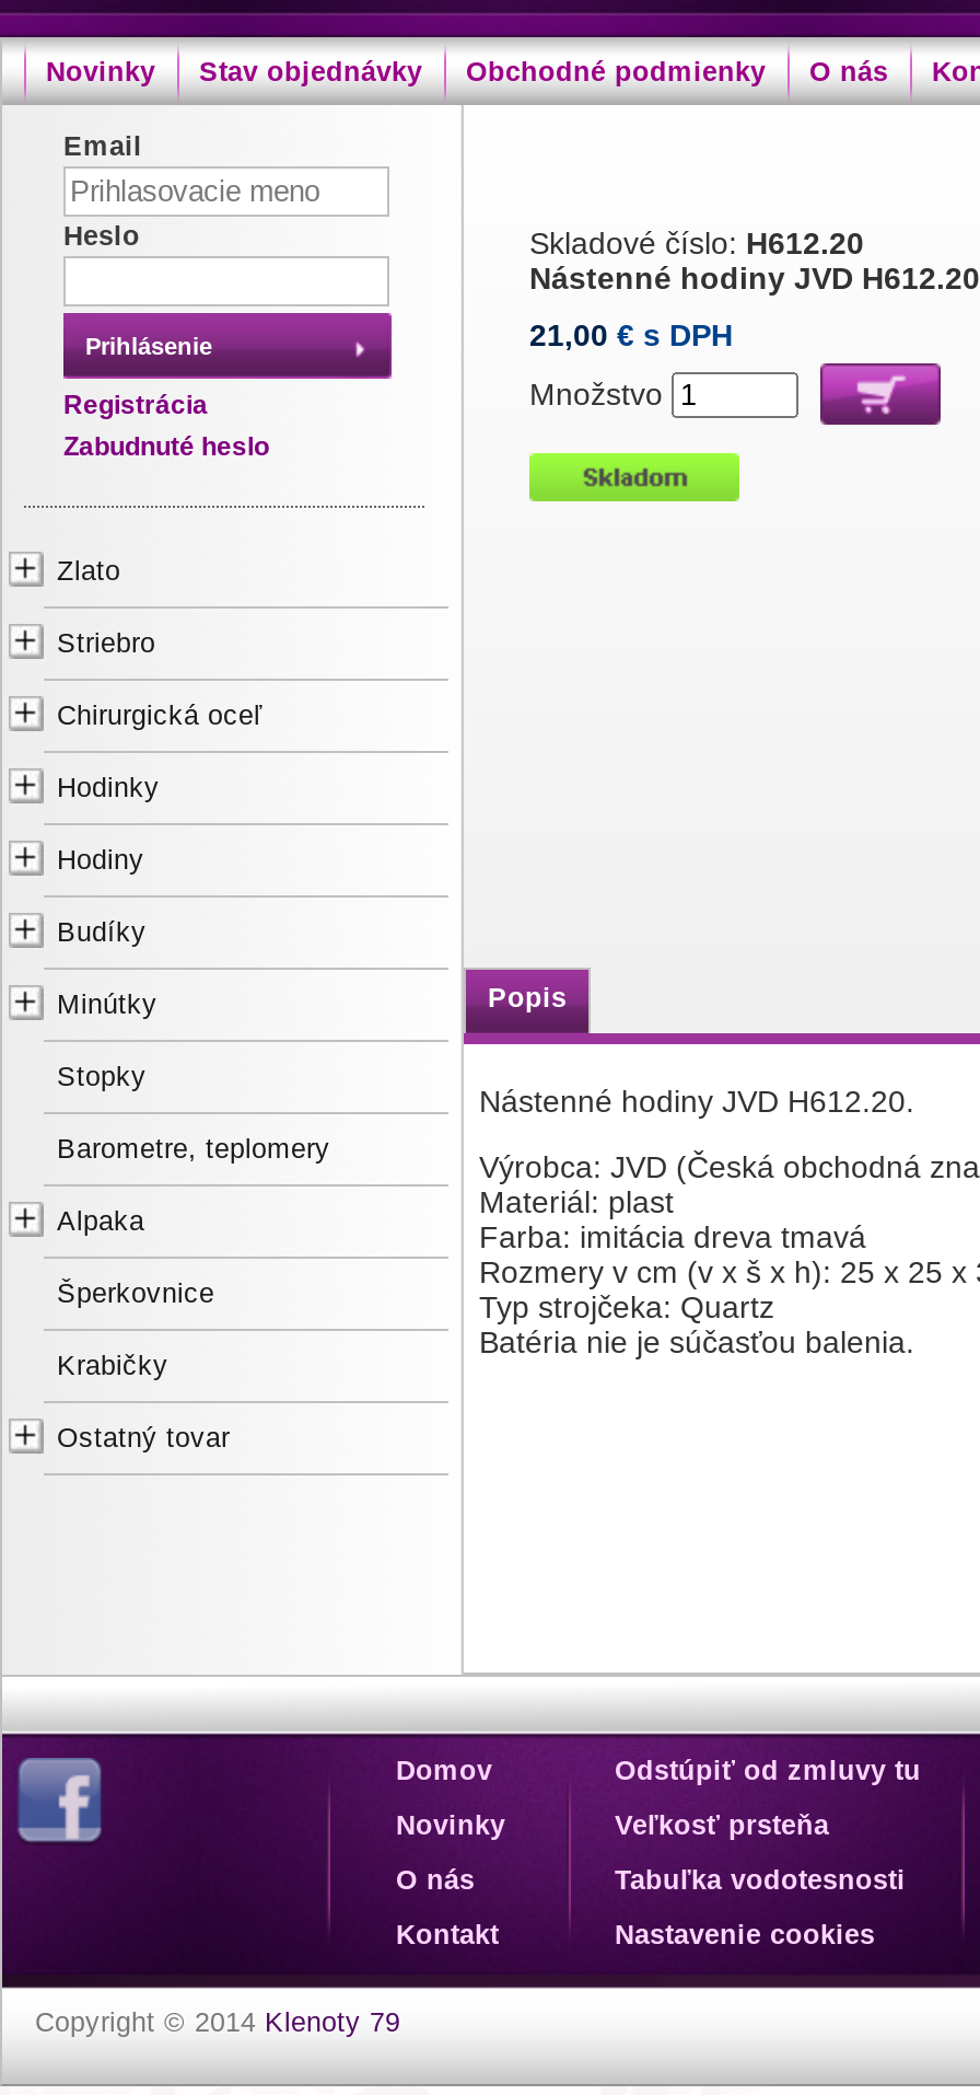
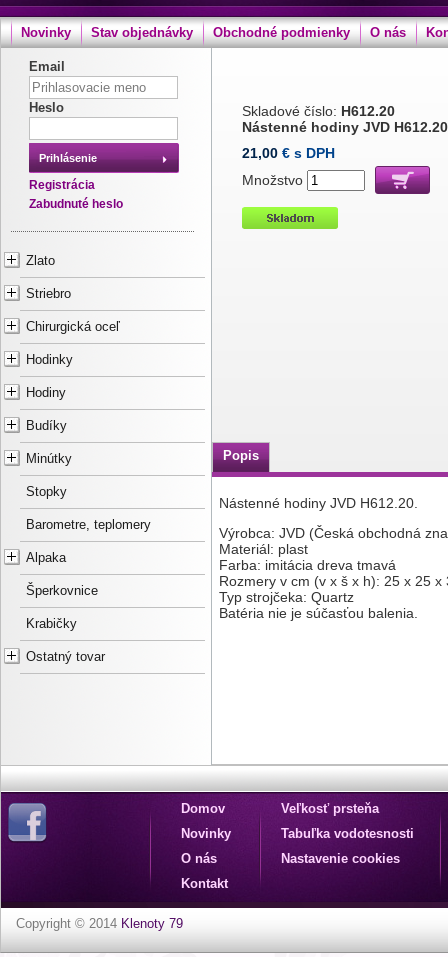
- Odstúpiť od zmluvy tu

moved up: Veľkosť prsteňa | Tabuľka vodotesnosti | Nastavenie cookies
